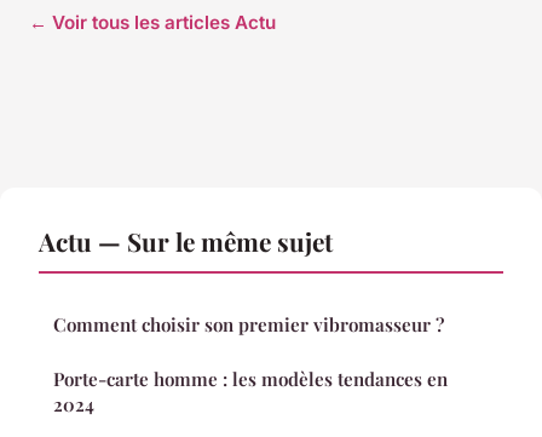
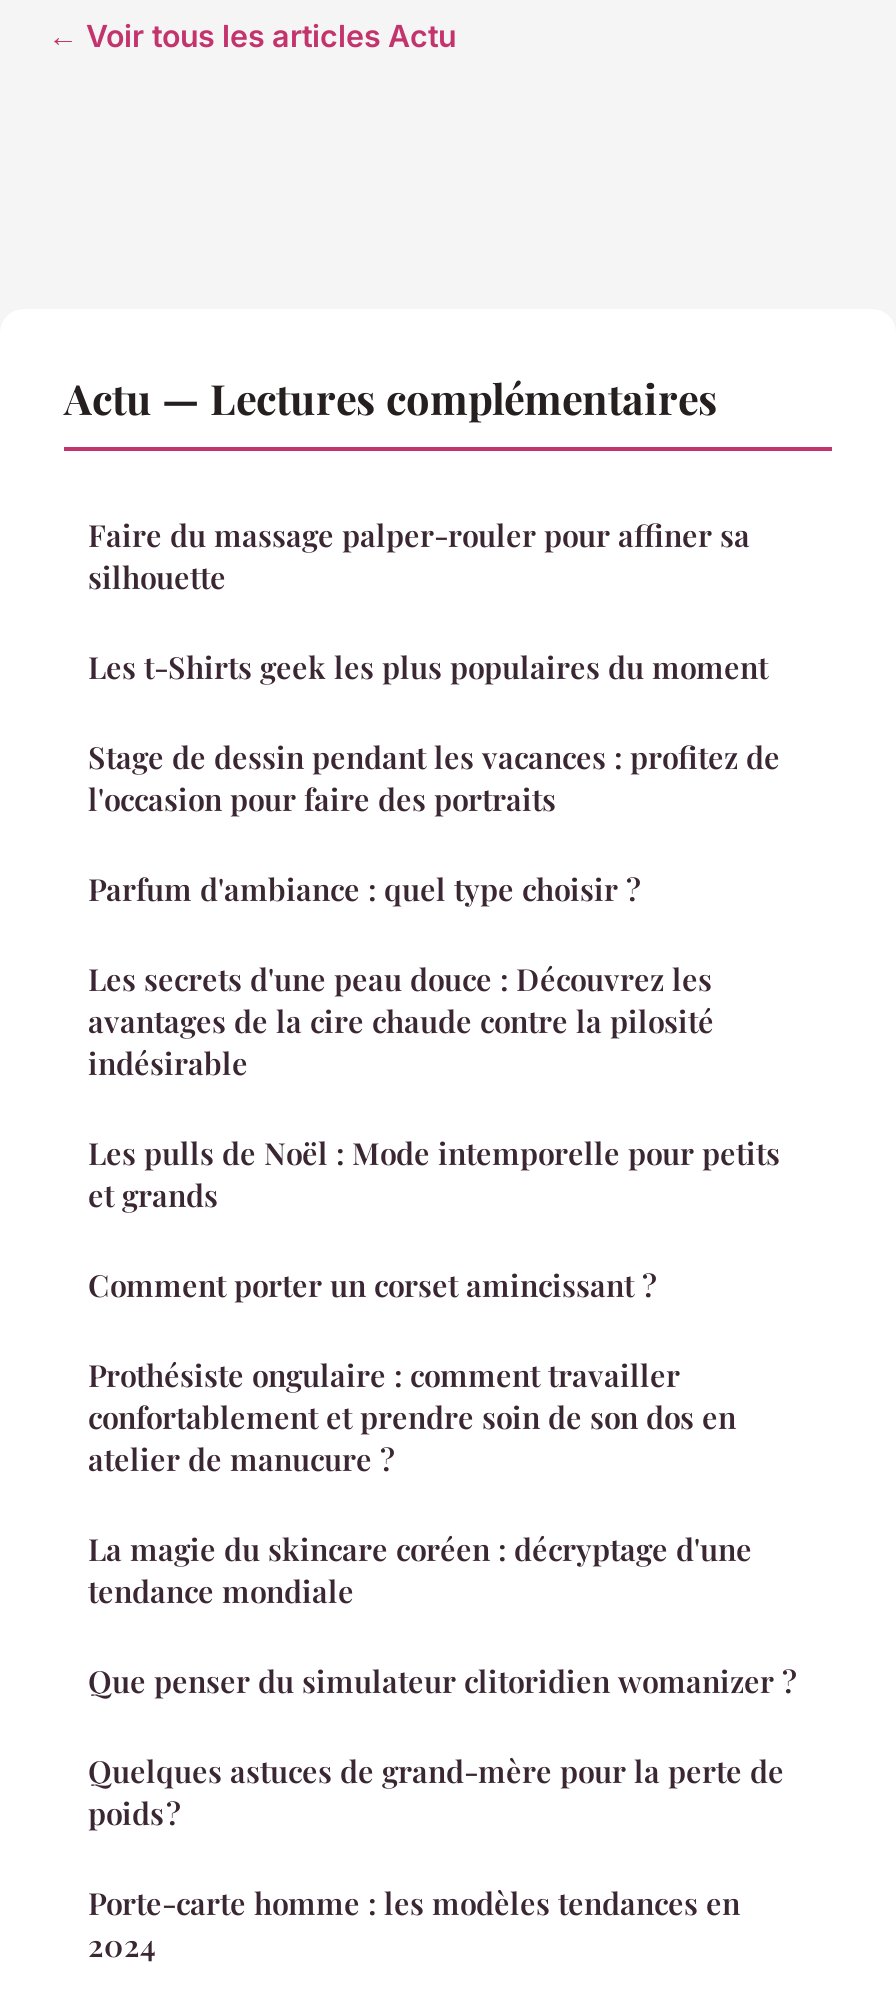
- Actu — Sur le même sujet
- Comment choisir son premier vibromasseur ?
+ Actu — Lectures complémentaires
+ Faire du massage palper-rouler pour affiner sa
+ silhouette
+ Les t-Shirts geek les plus populaires du moment
+ Stage de dessin pendant les vacances : profitez de
+ l'occasion pour faire des portraits
+ Parfum d'ambiance : quel type choisir ?
+ Les secrets d'une peau douce : Découvrez les
+ avantages de la cire chaude contre la pilosité
+ indésirable
+ Les pulls de Noël : Mode intemporelle pour petits
+ et grands
+ Comment porter un corset amincissant ?
+ Prothésiste ongulaire : comment travailler
+ confortablement et prendre soin de son dos en
+ atelier de manucure ?
+ La magie du skincare coréen : décryptage d'une
+ tendance mondiale
+ Que penser du simulateur clitoridien womanizer ?
+ Quelques astuces de grand-mère pour la perte de
+ poids ?
